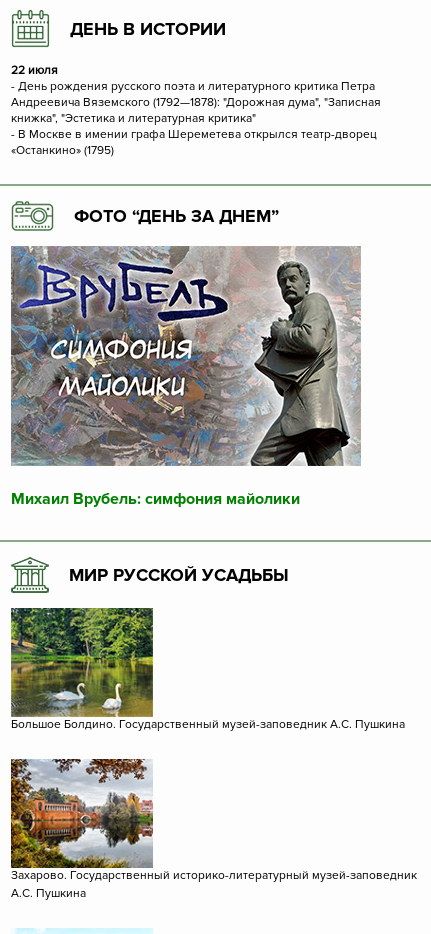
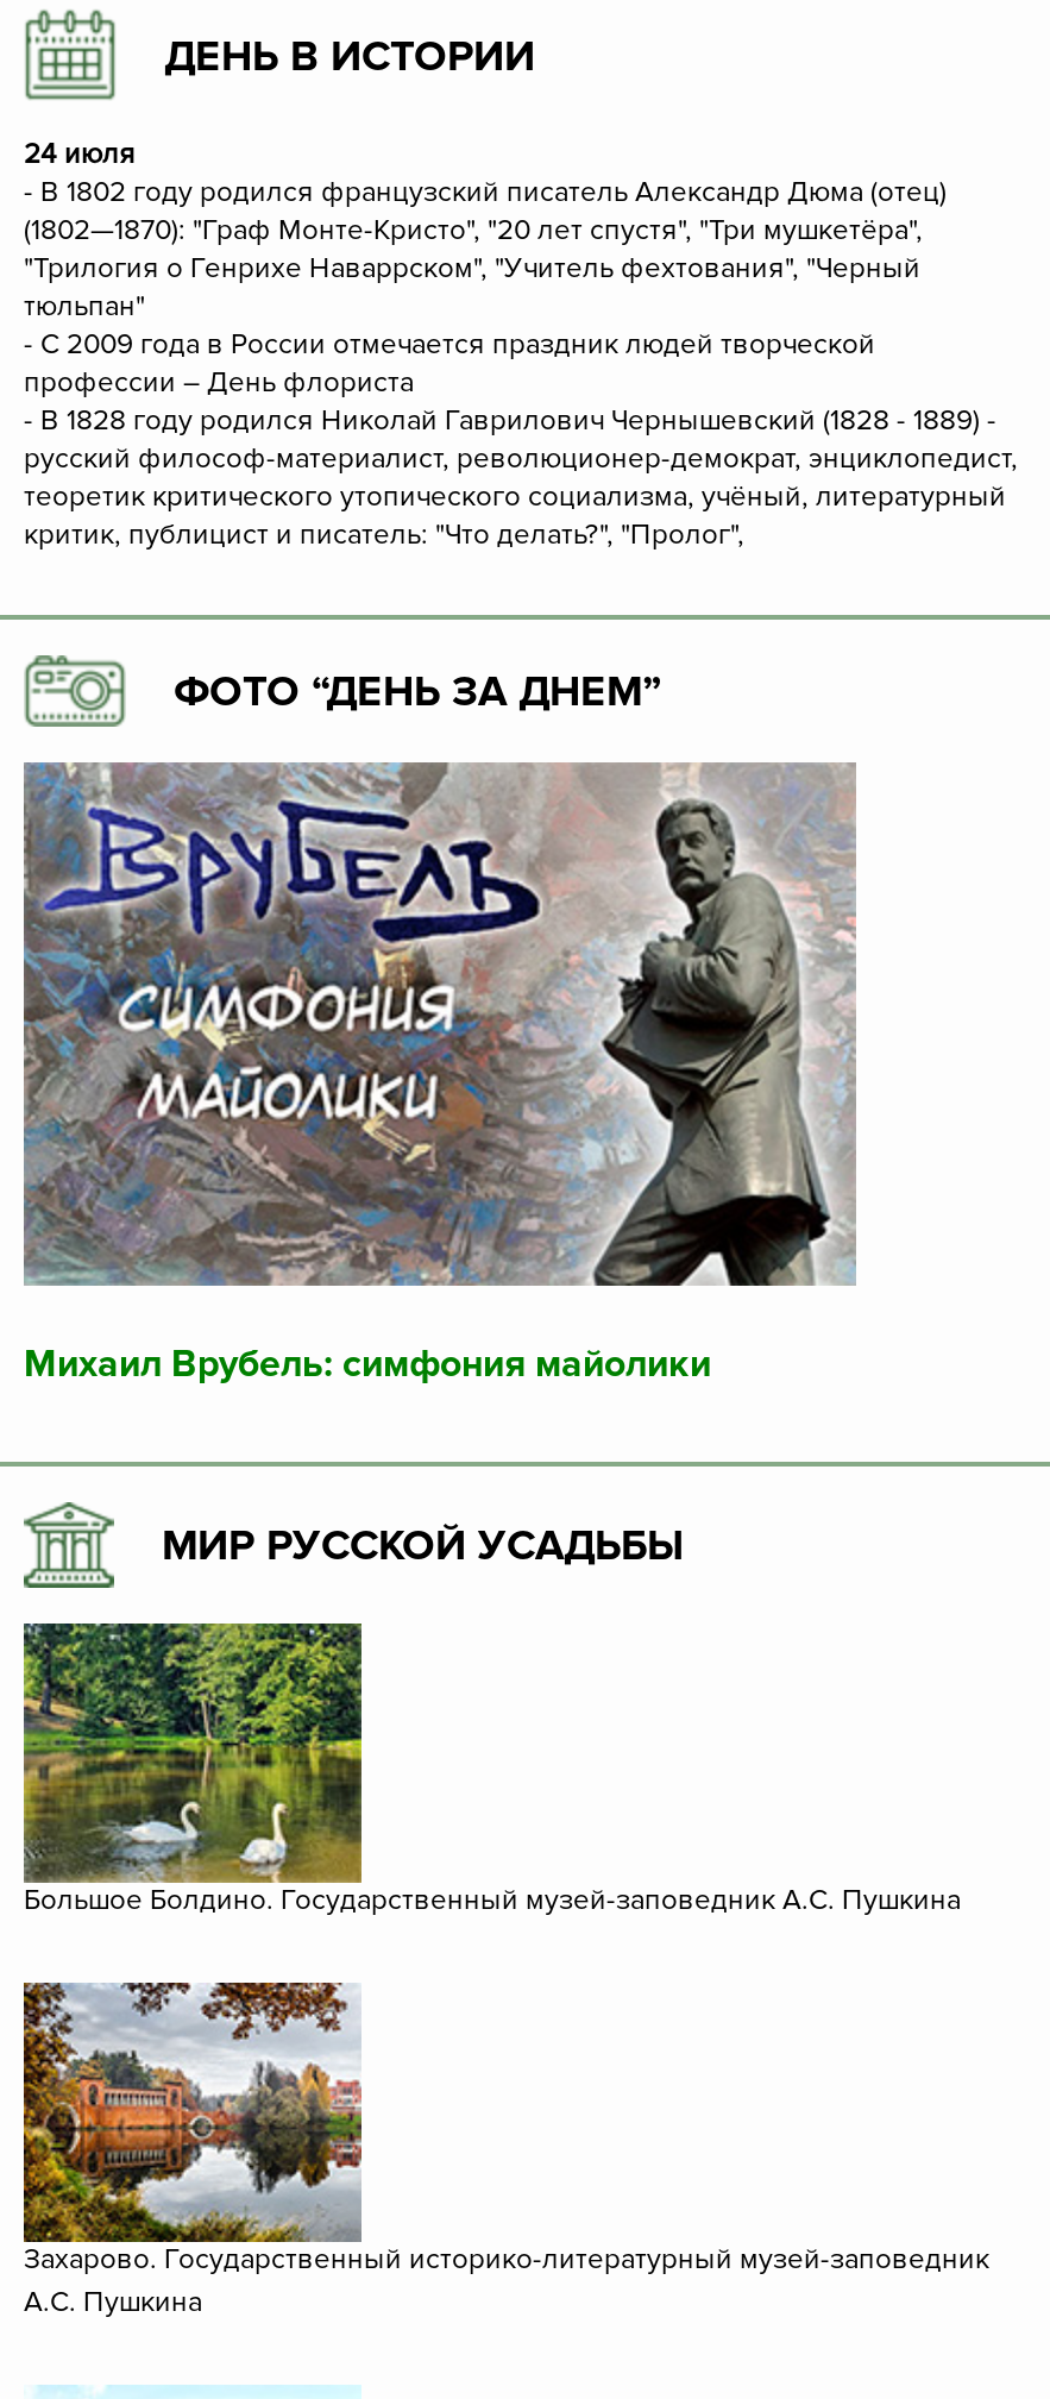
- 22 июля
- - День рождения русского поэта и литературного критика Петра
- Андреевича Вяземского (1792—1878): "Дорожная дума", "Записная
- книжка", "Эстетика и литературная критика"
- - В Москве в имении графа Шереметева открылся театр-дворец
- «Останкино» (1795)
+ 24 июля
+ - В 1802 году родился французский писатель Александр Дюма (отец)
+ (1802—1870): "Граф Монте-Кристо", "20 лет спустя", "Три мушкетёра",
+ "Трилогия о Генрихе Наваррском", "Учитель фехтования", "Черный
+ тюльпан"
+ - C 2009 года в России отмечается праздник людей творческой
+ профессии – День флориста
+ - В 1828 году родился Николай Гаврилович Чернышевский (1828 - 1889) -
+ русский философ-материалист, революционер-демократ, энциклопедист,
+ теоретик критического утопического социализма, учёный, литературный
+ критик, публицист и писатель: "Что делать?", "Пролог",
